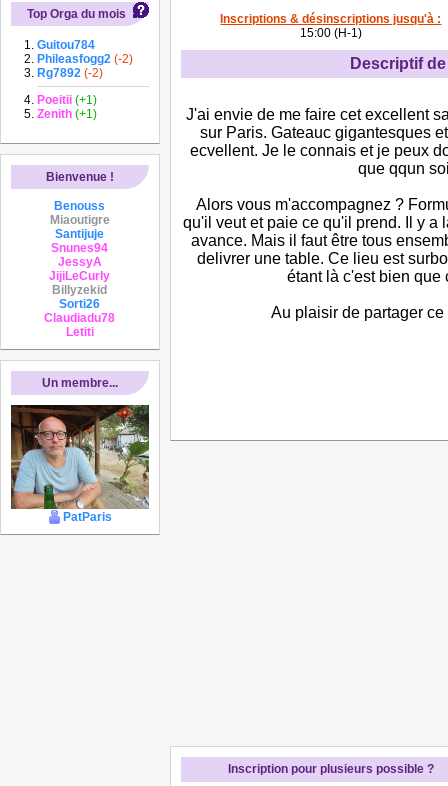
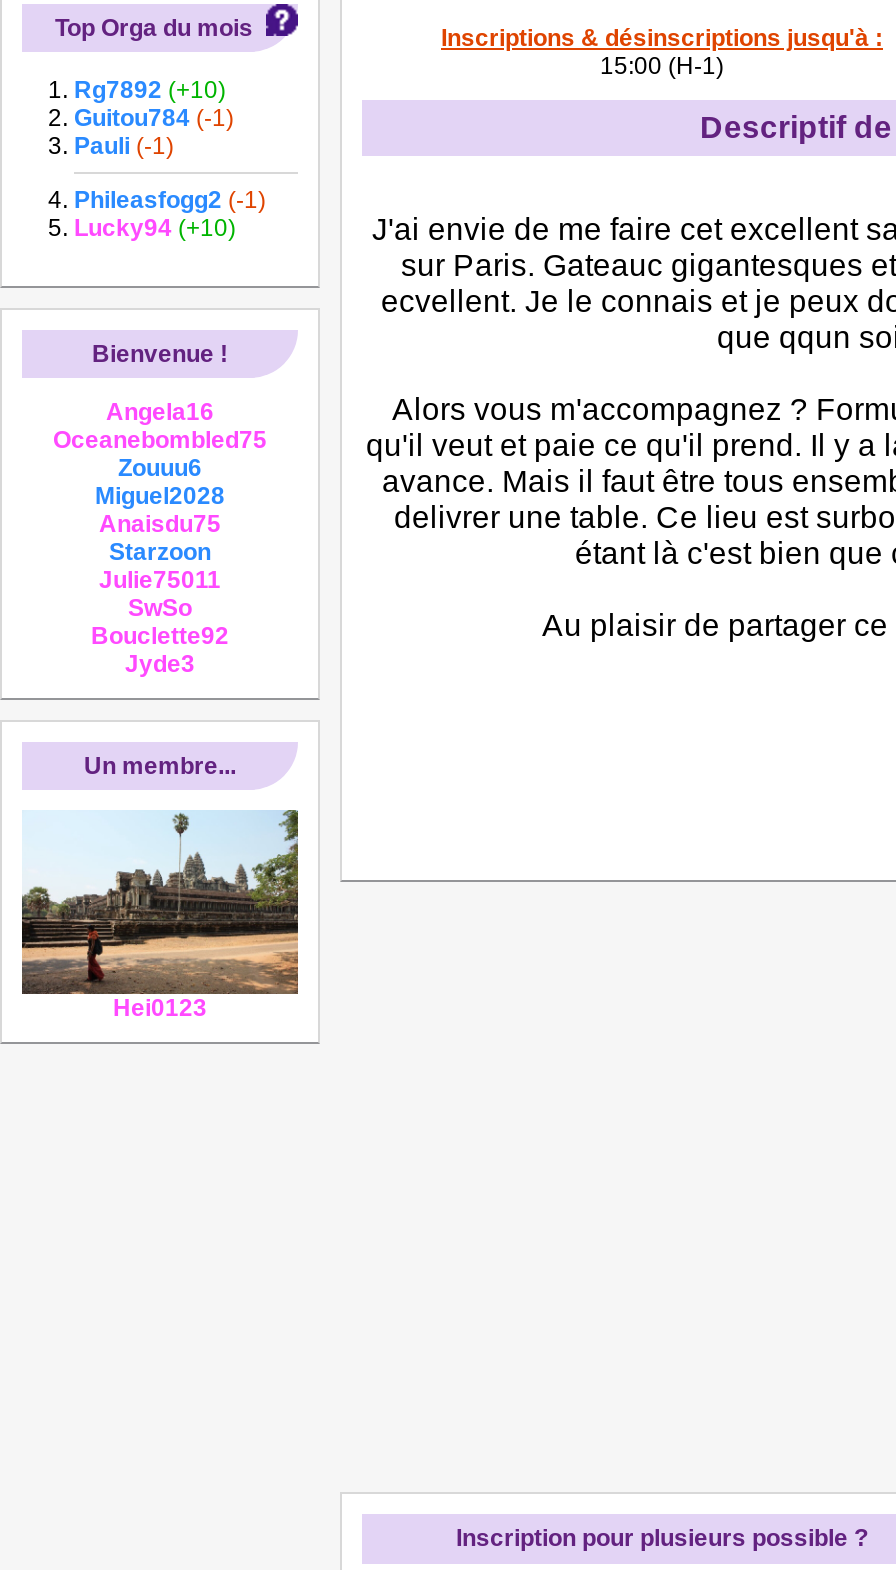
- Guitou784
- Phileasfogg2 (-2)
- Rg7892 (-2)
+ Rg7892 (+10)
+ Guitou784 (-1)
+ Pauli (-1)

- Poeitii (+1)
- Zenith (+1)
+ Phileasfogg2 (-1)
+ Lucky94 (+10)

- Benouss
- Miaoutigre
- Santijuje
- Snunes94
- JessyA
- JijiLeCurly
- Billyzekid
- Sorti26
- Claudiadu78
- Letiti
+ Angela16
+ Oceanebombled75
+ Zouuu6
+ Miguel2028
+ Anaisdu75
+ Starzoon
+ Julie75011
+ SwSo
+ Bouclette92
+ Jyde3

- [image]
- PatParis
+ [image]
+ Hei0123
